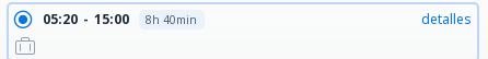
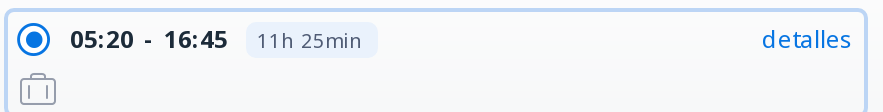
- 15:00
- 8h 40min
+ 16:45
+ 11h 25min
